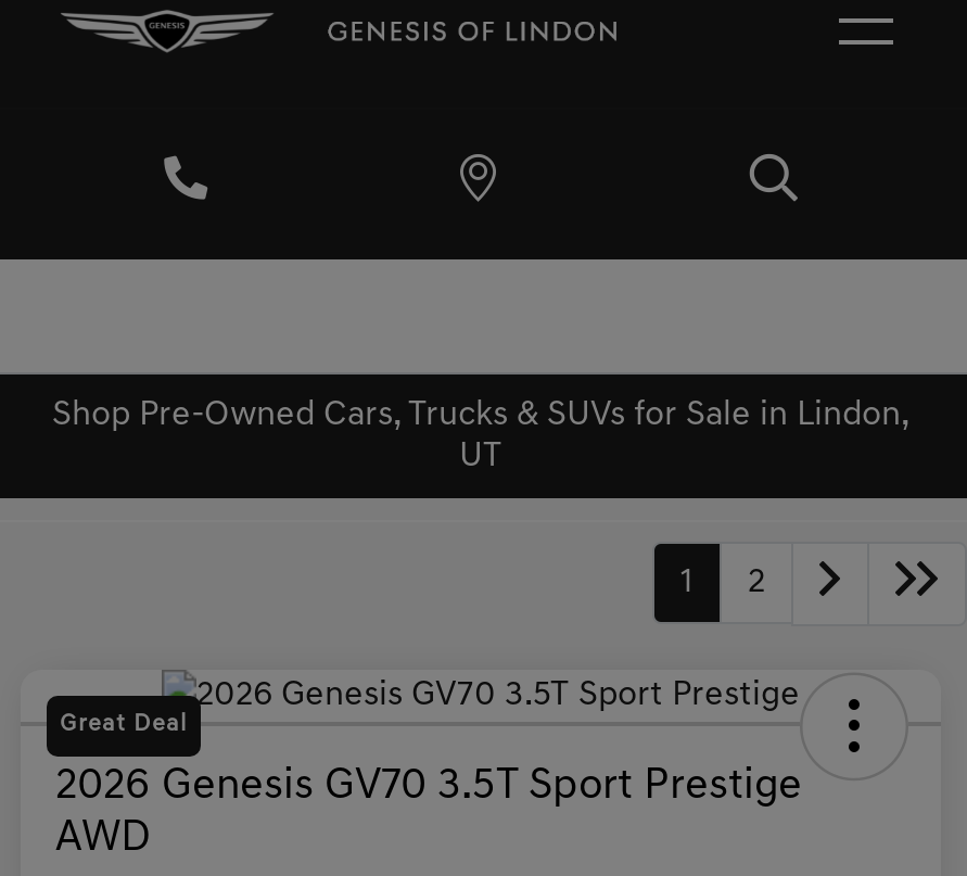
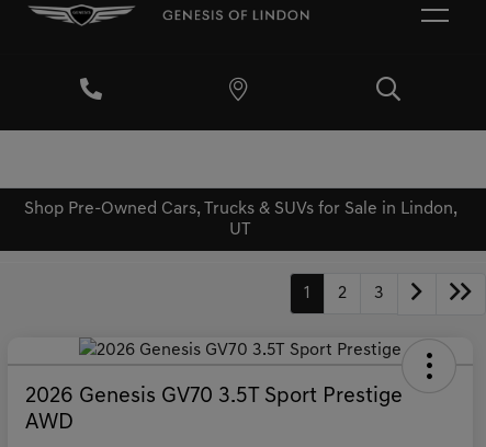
- Great Deal
+ 3
